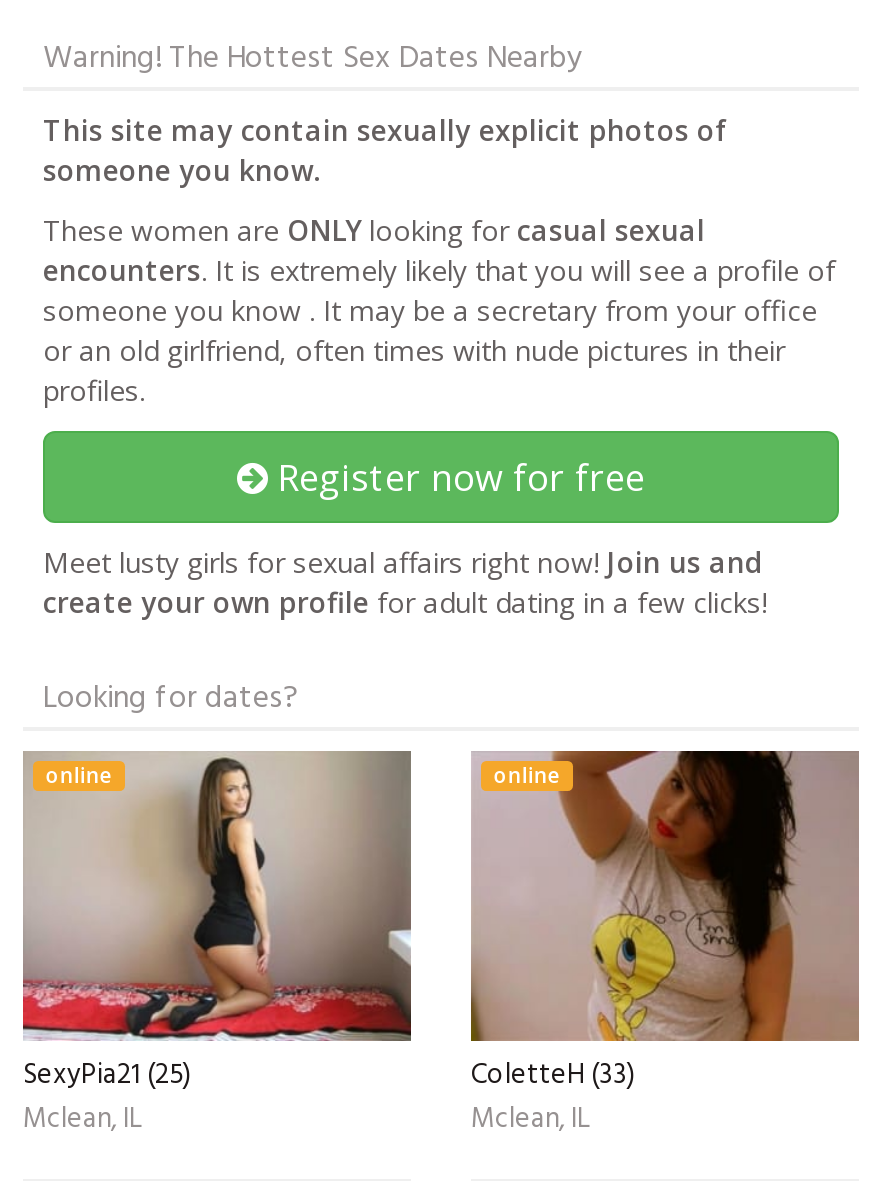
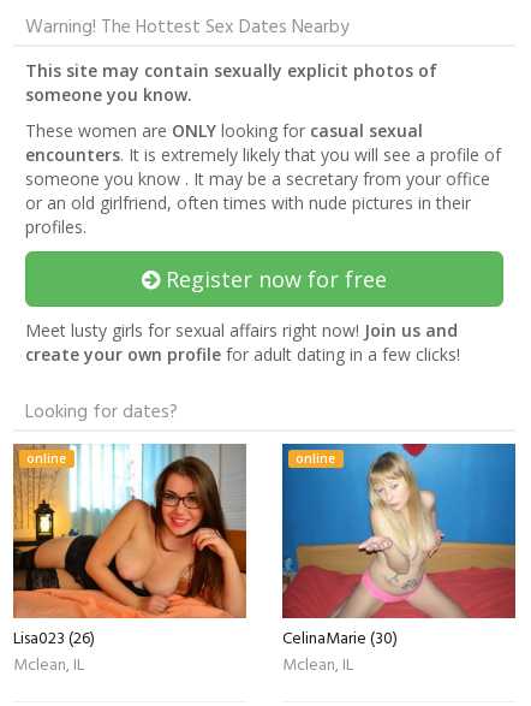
- [image]
- SexyPia21 (25)
+ [image]
+ Lisa023 (26)

- [image]
- ColetteH (33)
+ [image]
+ CelinaMarie (30)
